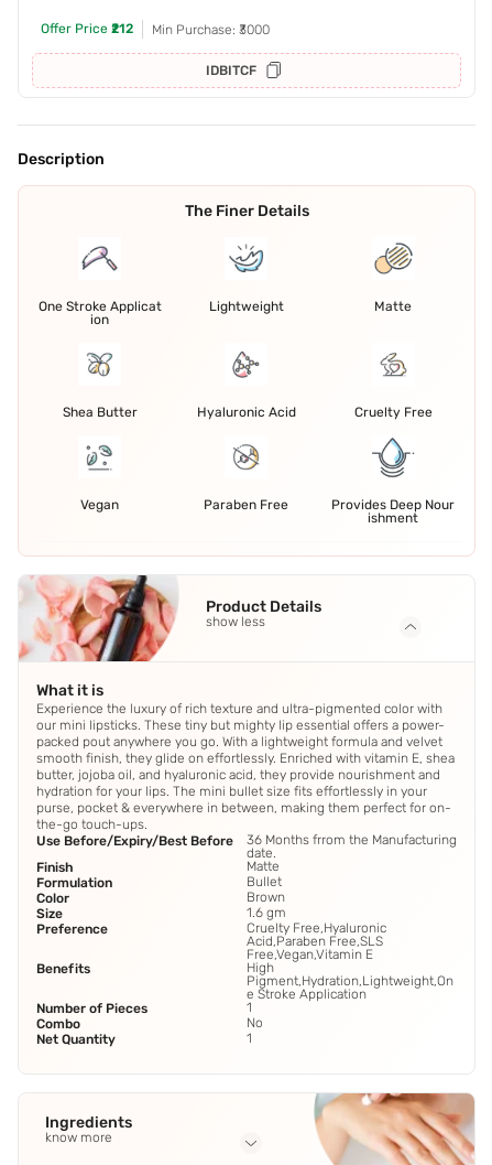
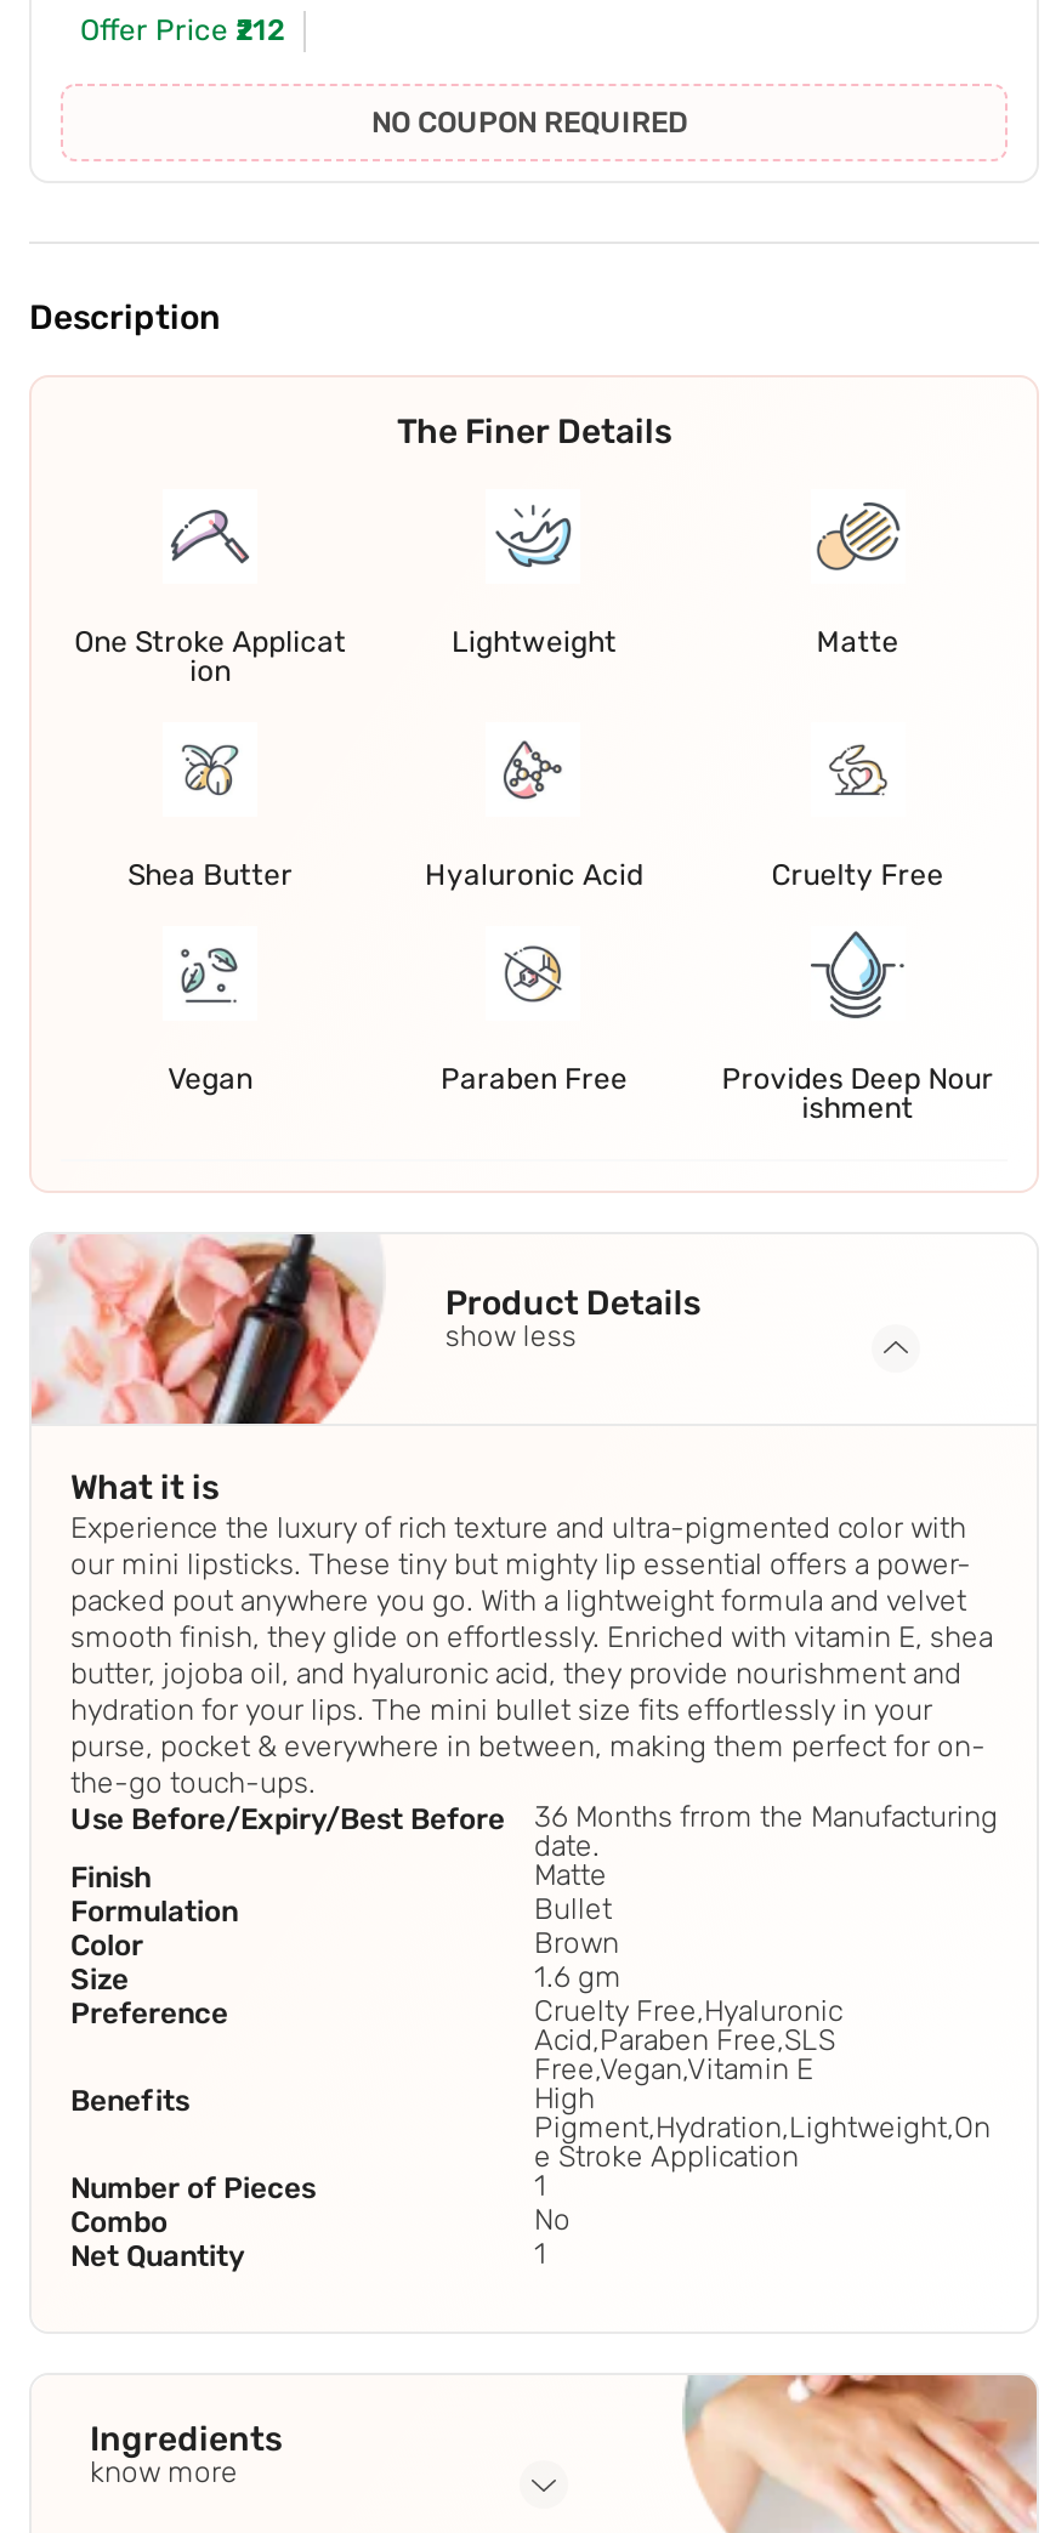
- Min Purchase: ₹3000
- IDBITCF
+ NO COUPON REQUIRED
